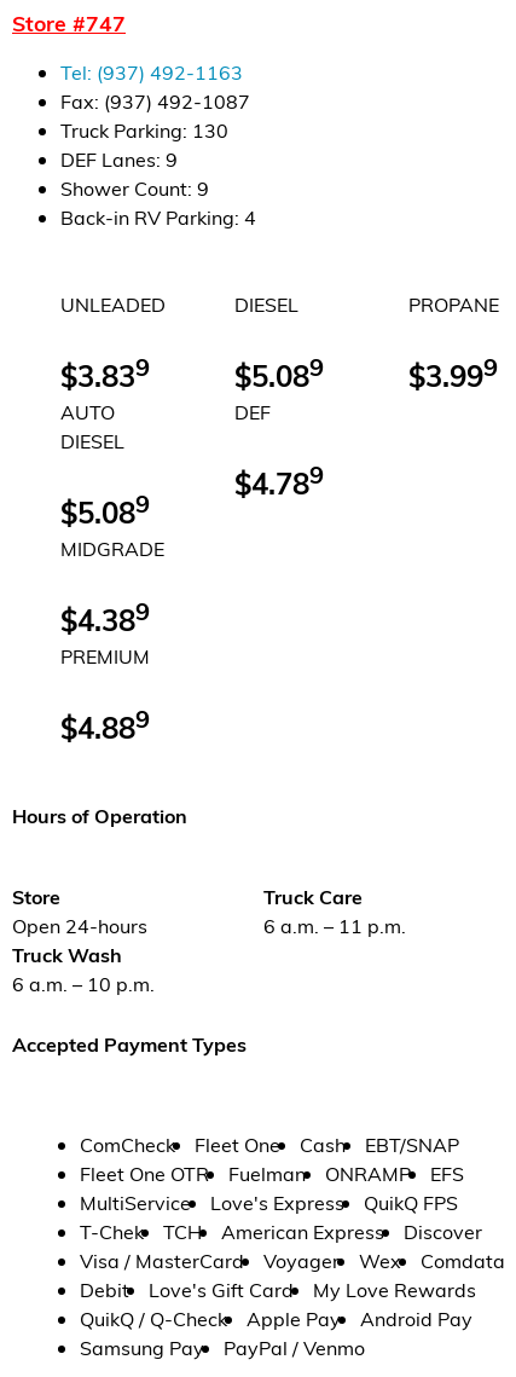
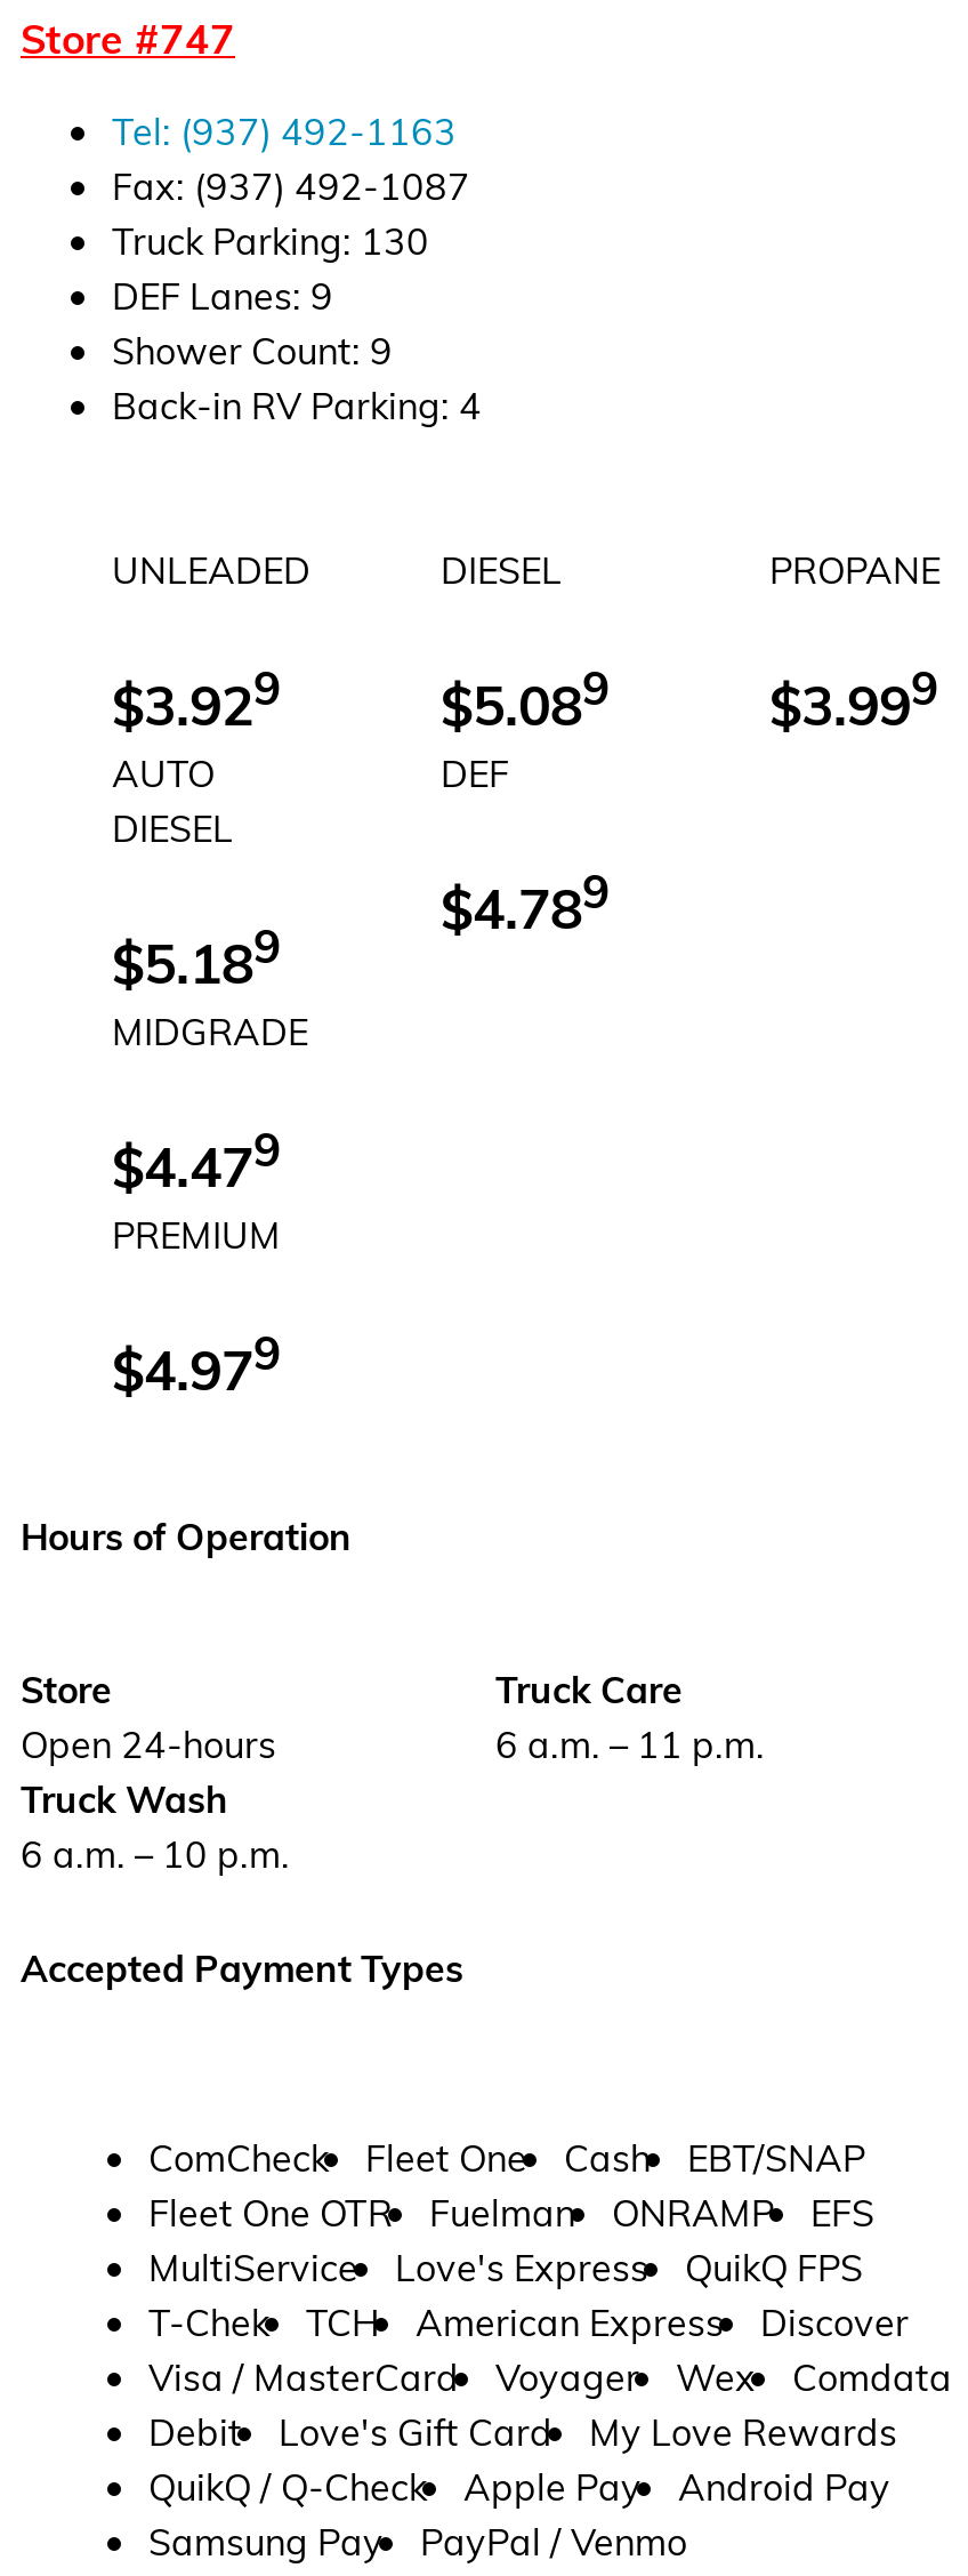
- $3.839 $5.089 $3.999
+ $3.929 $5.089 $3.999

- $5.089
+ $5.189

- $4.389
+ $4.479

- $4.889
+ $4.979
